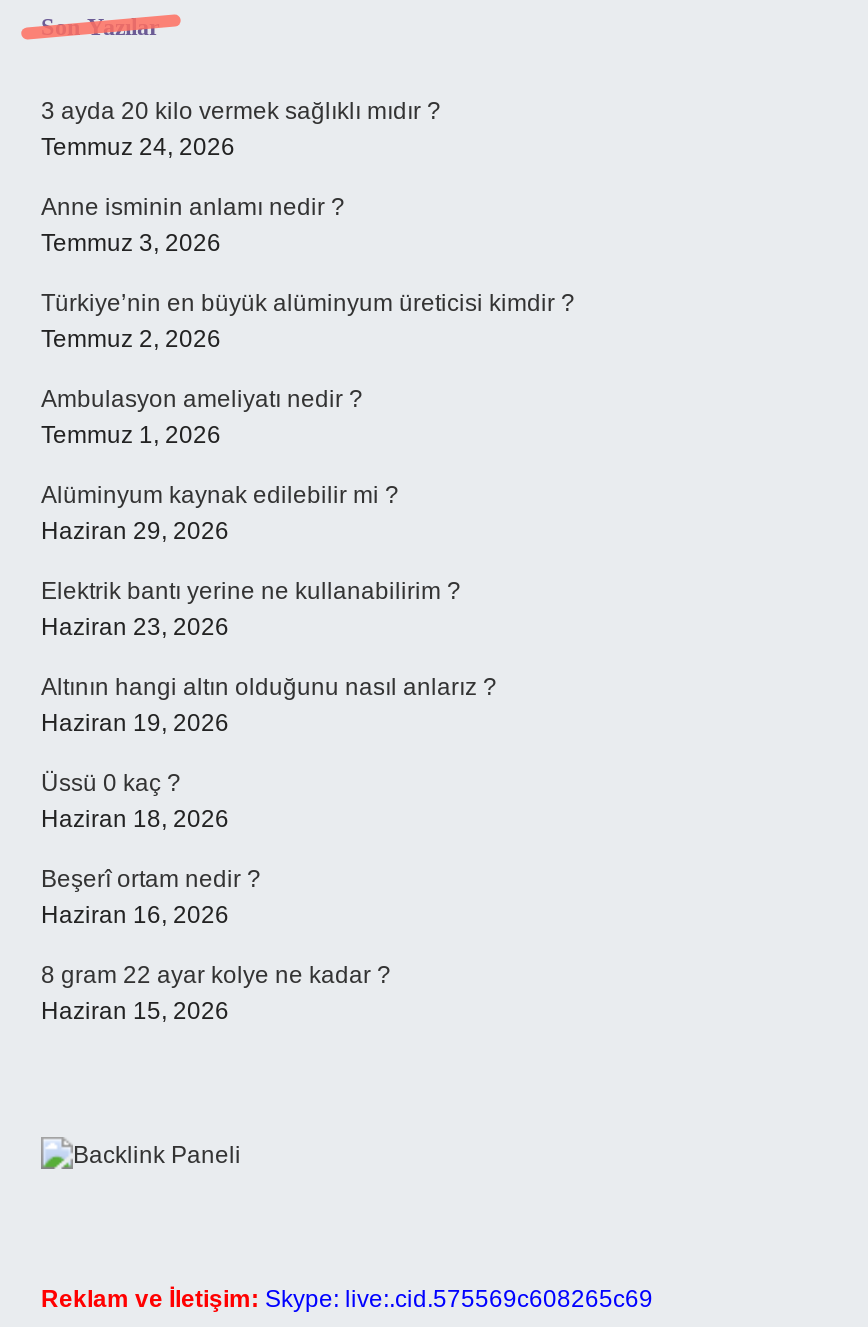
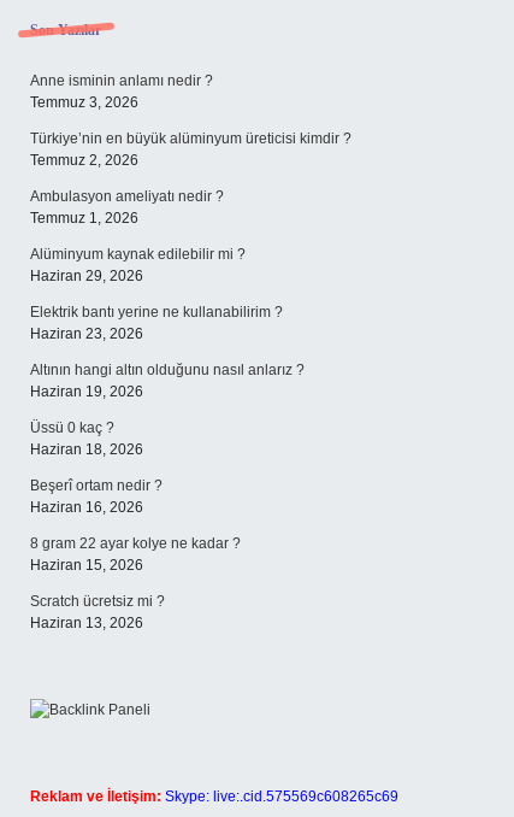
- 3 ayda 20 kilo vermek sağlıklı mıdır ?
- Temmuz 24, 2026

moved up: Anne isminin anlamı nedir ? | Temmuz 3, 2026 | Türkiye’nin en büyük alüminyum üreticisi kimdir ? | ... | 8 gram 22 ayar kolye ne kadar ? | Haziran 15, 2026

+ Scratch ücretsiz mi ?
+ Haziran 13, 2026
